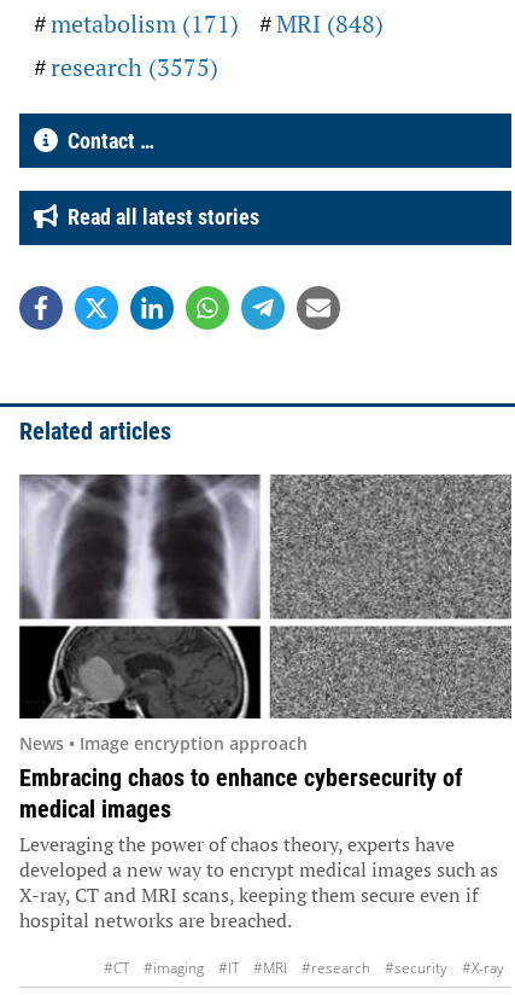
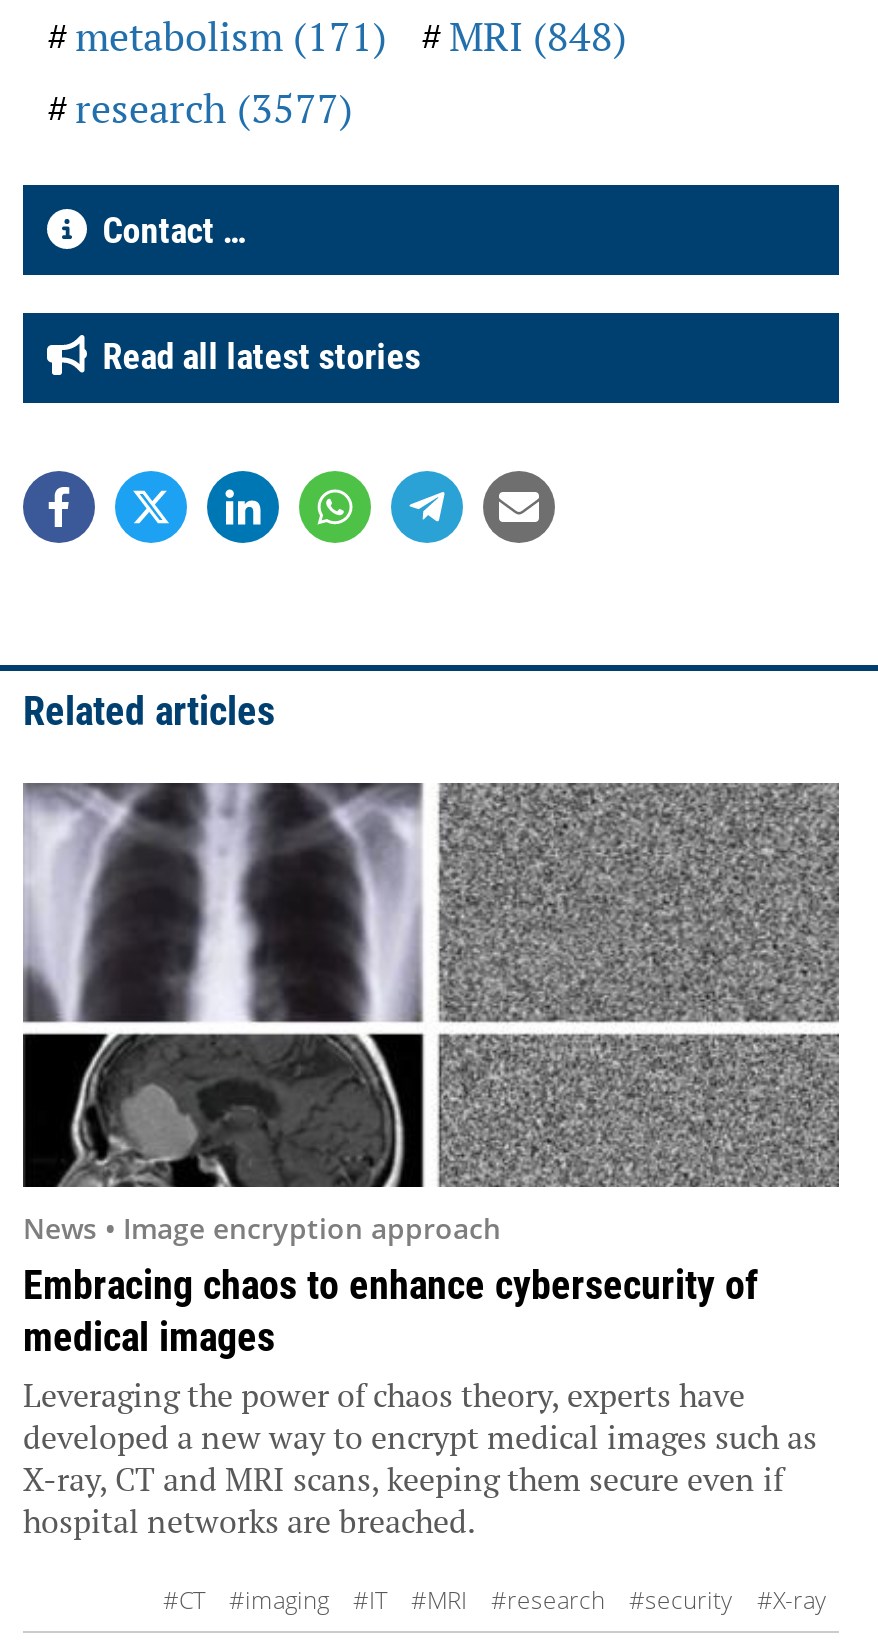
- research (3575)
+ research (3577)
